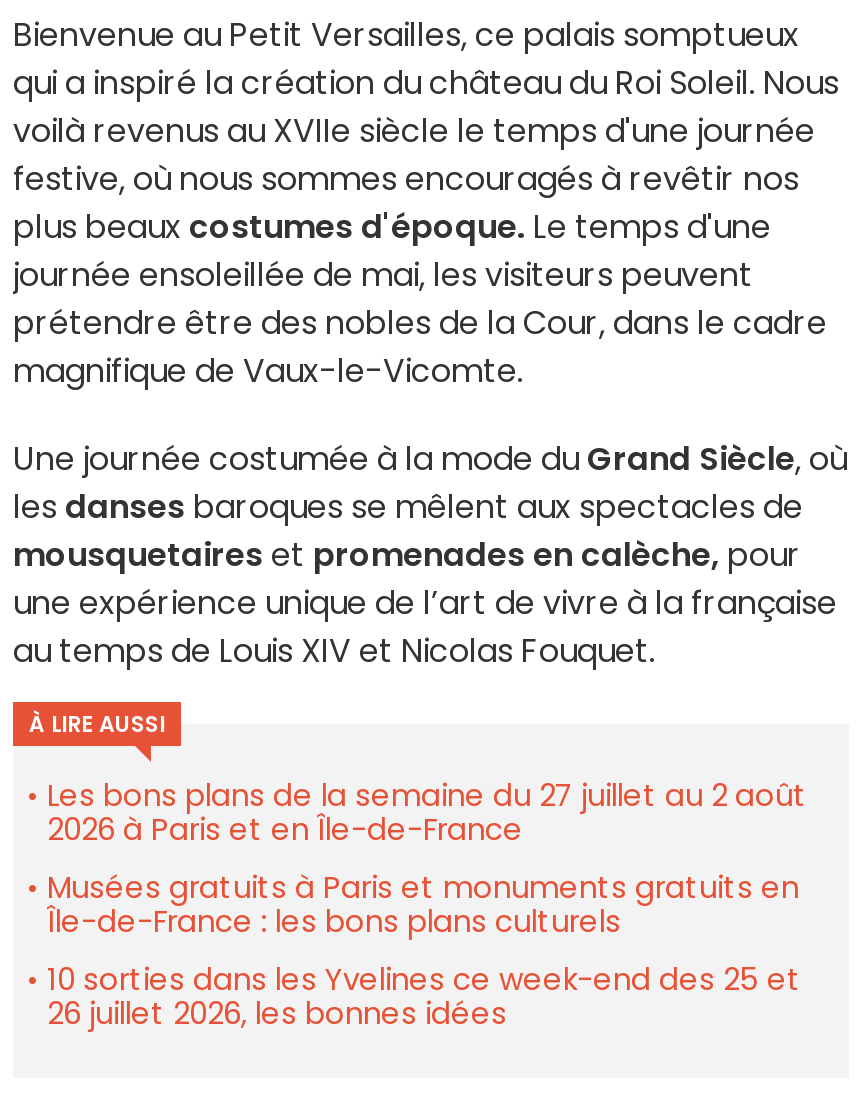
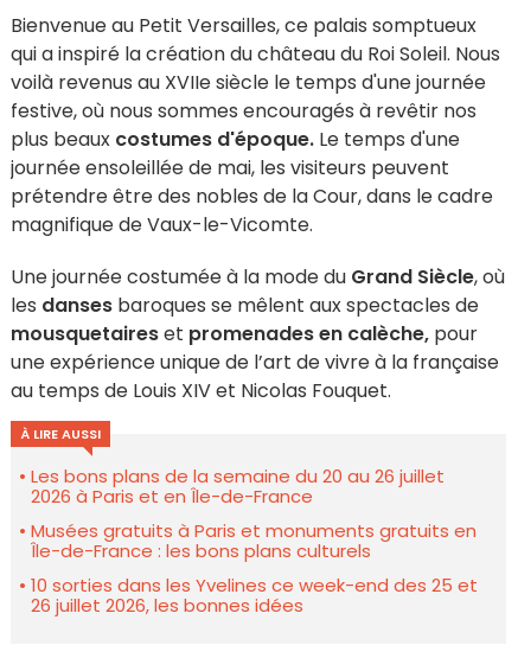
- Les bons plans de la semaine du 27 juillet au 2 août
+ Les bons plans de la semaine du 20 au 26 juillet
